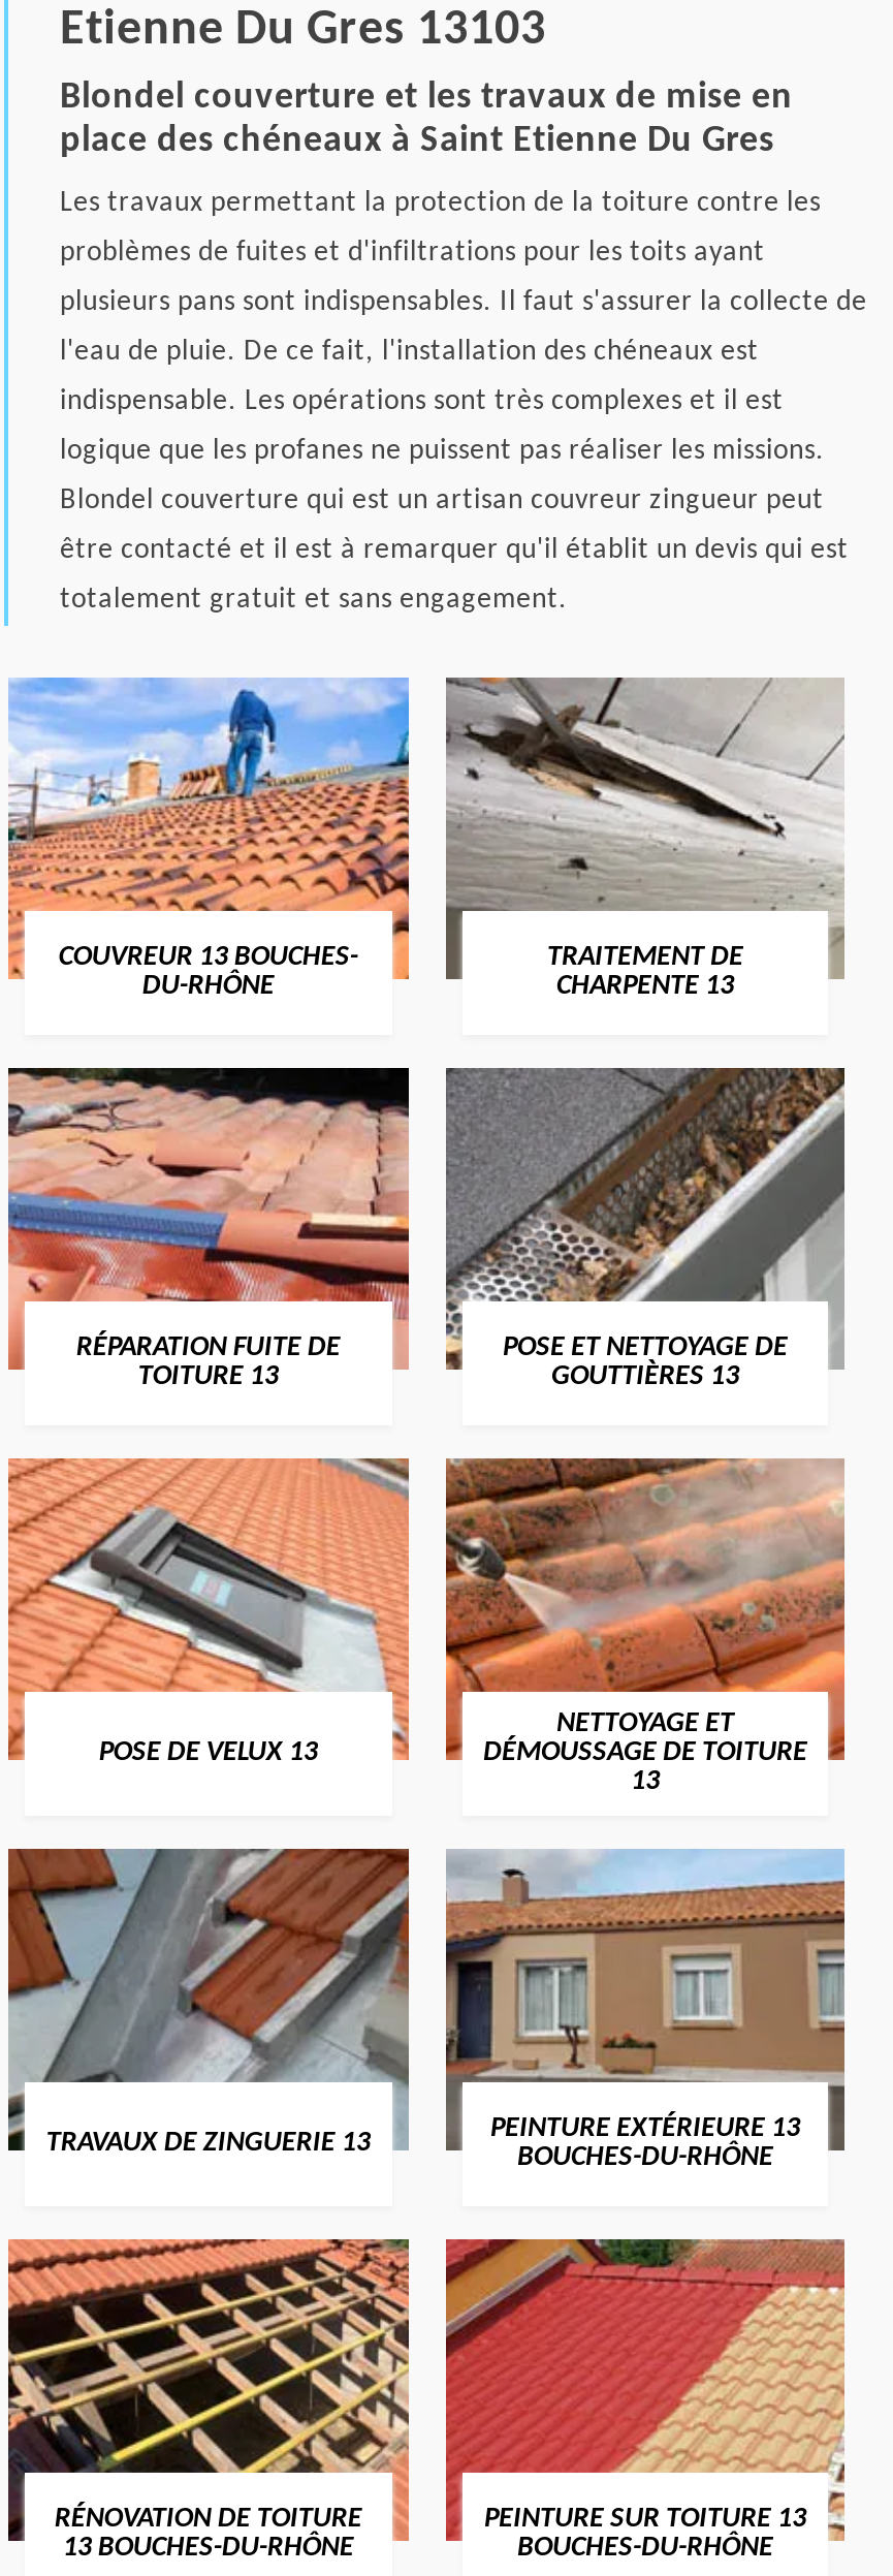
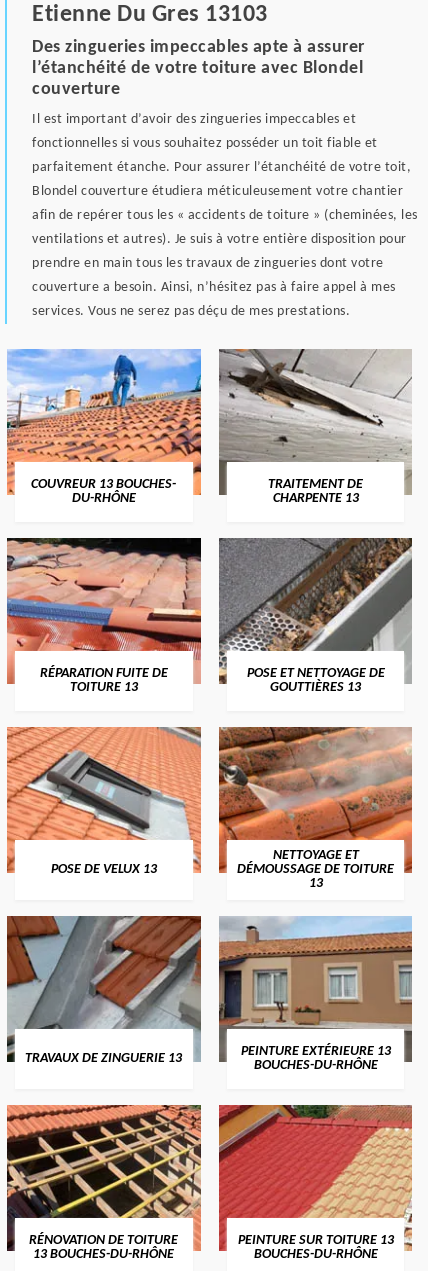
- Blondel couverture et les travaux de mise en
- place des chéneaux à Saint Etienne Du Gres
+ Des zingueries impeccables apte à assurer
+ l’étanchéité de votre toiture avec Blondel
+ couverture

- Les travaux permettant la protection de la toiture contre les
+ Il est important d’avoir des zingueries impeccables et

- problèmes de fuites et d'infiltrations pour les toits ayant
+ fonctionnelles si vous souhaitez posséder un toit fiable et

- plusieurs pans sont indispensables. Il faut s'assurer la collecte de
+ parfaitement étanche. Pour assurer l’étanchéité de votre toit,

- l'eau de pluie. De ce fait, l'installation des chéneaux est
+ Blondel couverture étudiera méticuleusement votre chantier

- indispensable. Les opérations sont très complexes et il est
+ afin de repérer tous les « accidents de toiture » (cheminées, les

- logique que les profanes ne puissent pas réaliser les missions.
+ ventilations et autres). Je suis à votre entière disposition pour

- Blondel couverture qui est un artisan couvreur zingueur peut
+ prendre en main tous les travaux de zingueries dont votre

- être contacté et il est à remarquer qu'il établit un devis qui est
+ couverture a besoin. Ainsi, n’hésitez pas à faire appel à mes

- totalement gratuit et sans engagement.
+ services. Vous ne serez pas déçu de mes prestations.
